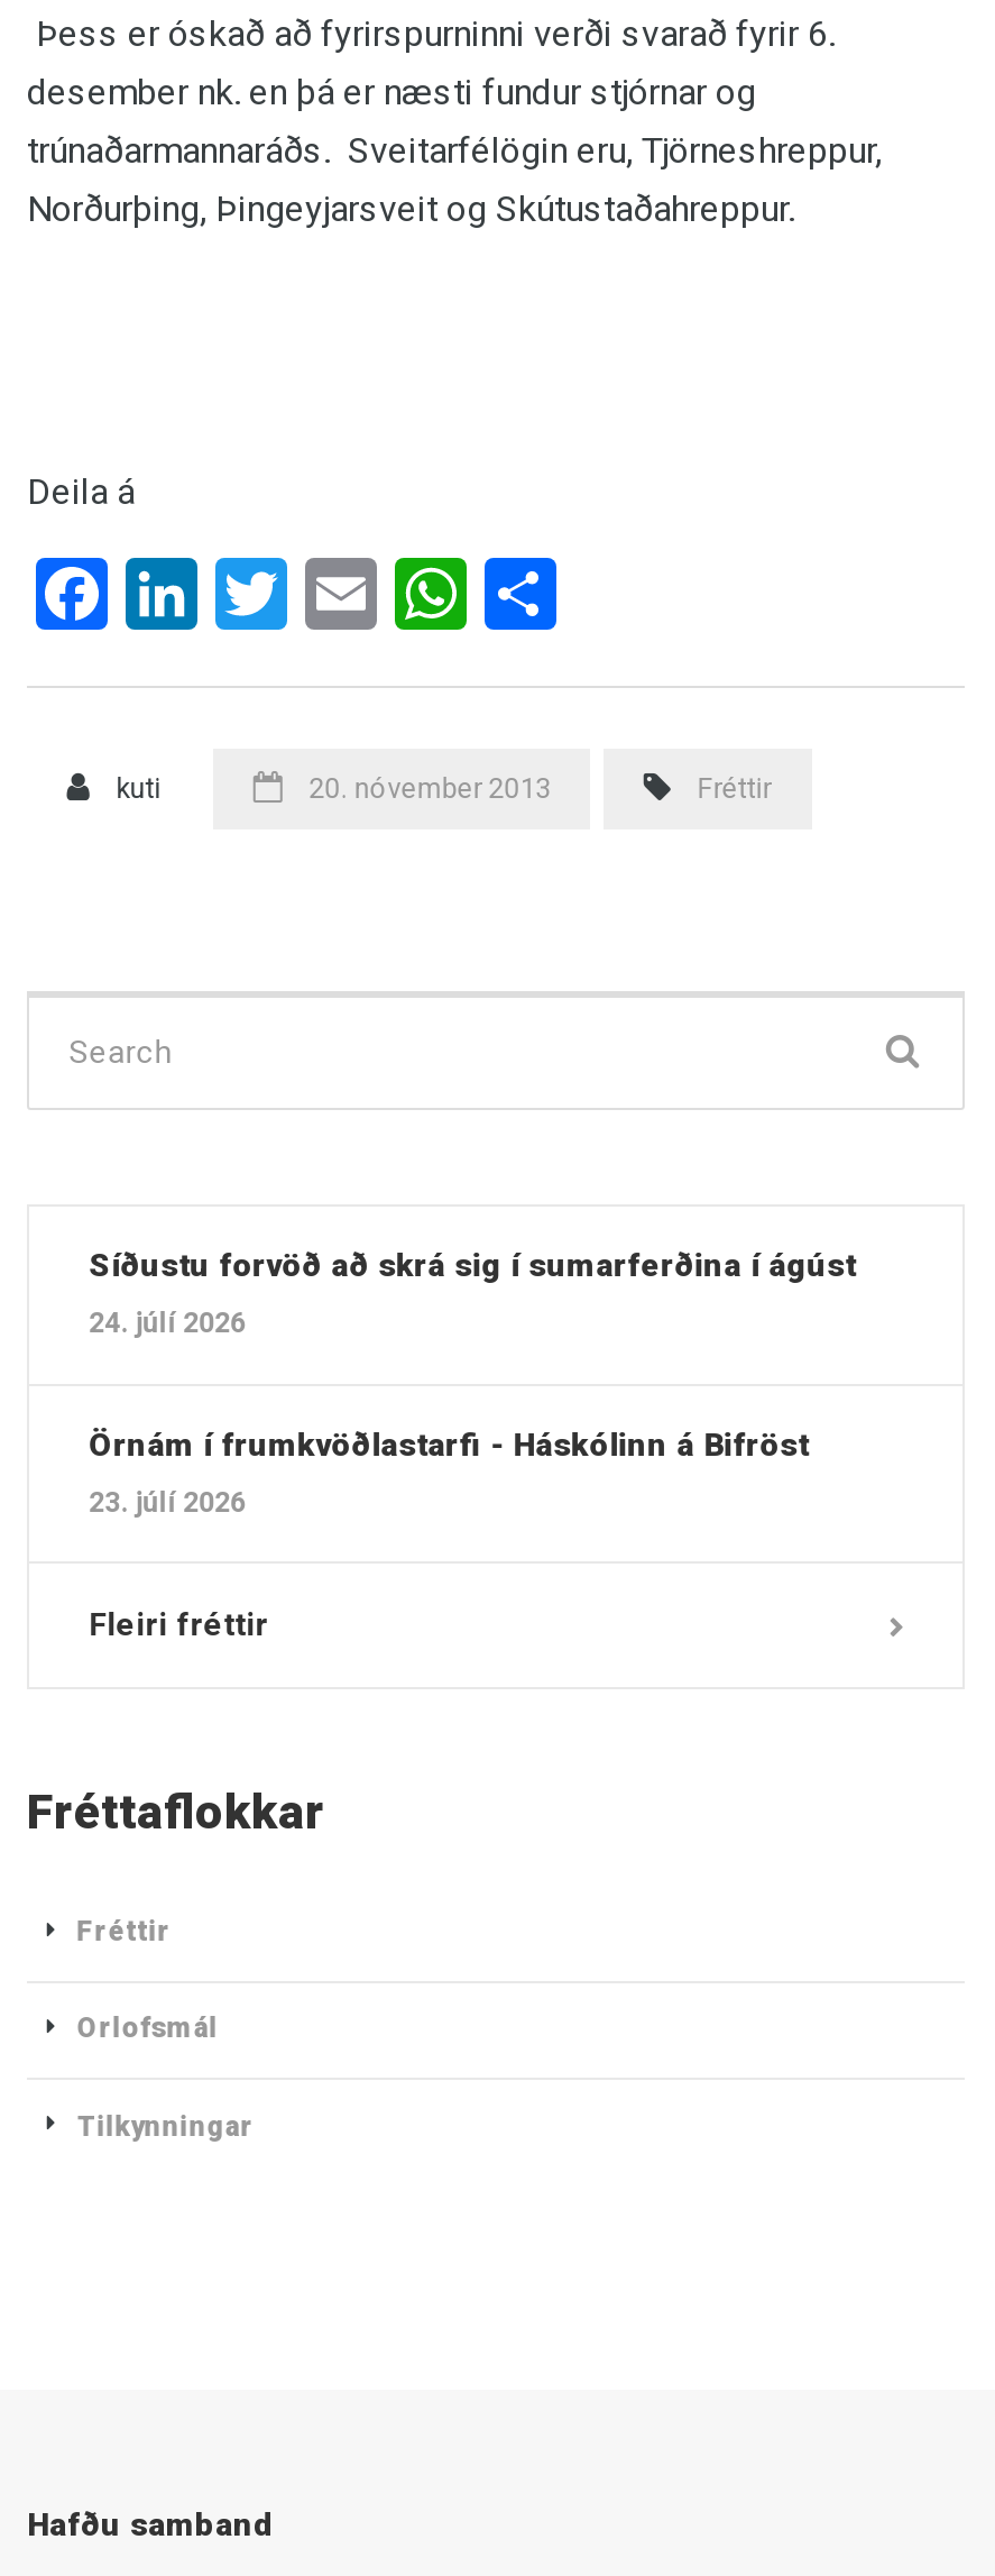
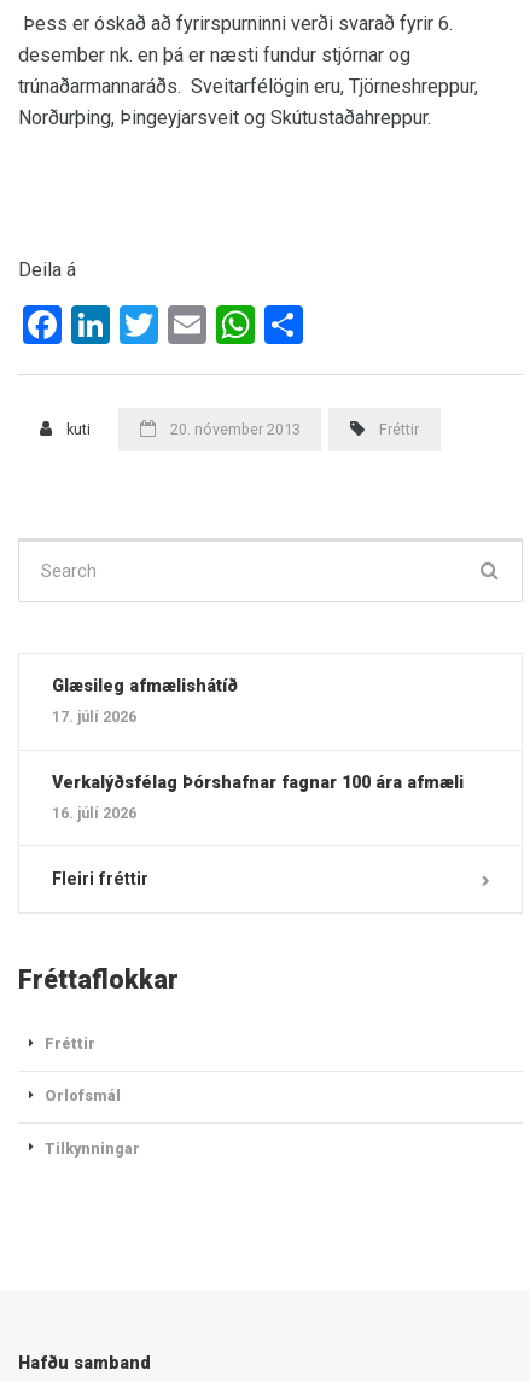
- Síðustu forvöð að skrá sig í sumarferðina í ágúst
+ Glæsileg afmælishátíð

- 24. júlí 2026
+ 17. júlí 2026

- Örnám í frumkvöðlastarfi - Háskólinn á Bifröst
+ Verkalýðsfélag Þórshafnar fagnar 100 ára afmæli

- 23. júlí 2026
+ 16. júlí 2026
